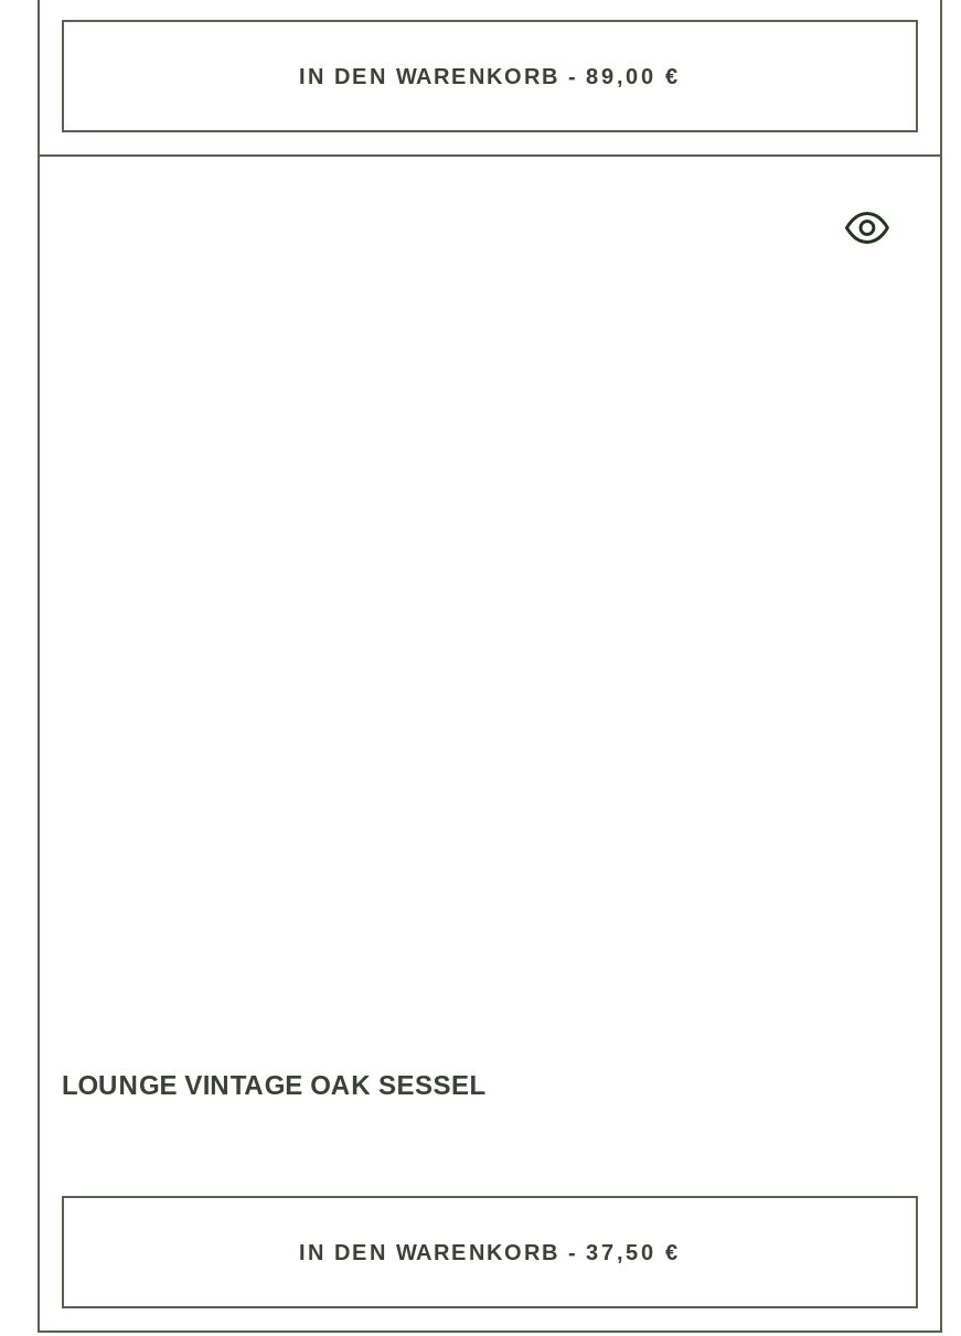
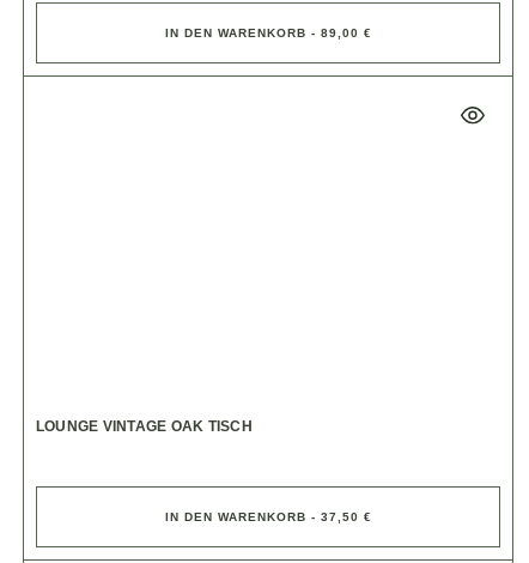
- LOUNGE VINTAGE OAK SESSEL
+ LOUNGE VINTAGE OAK TISCH
